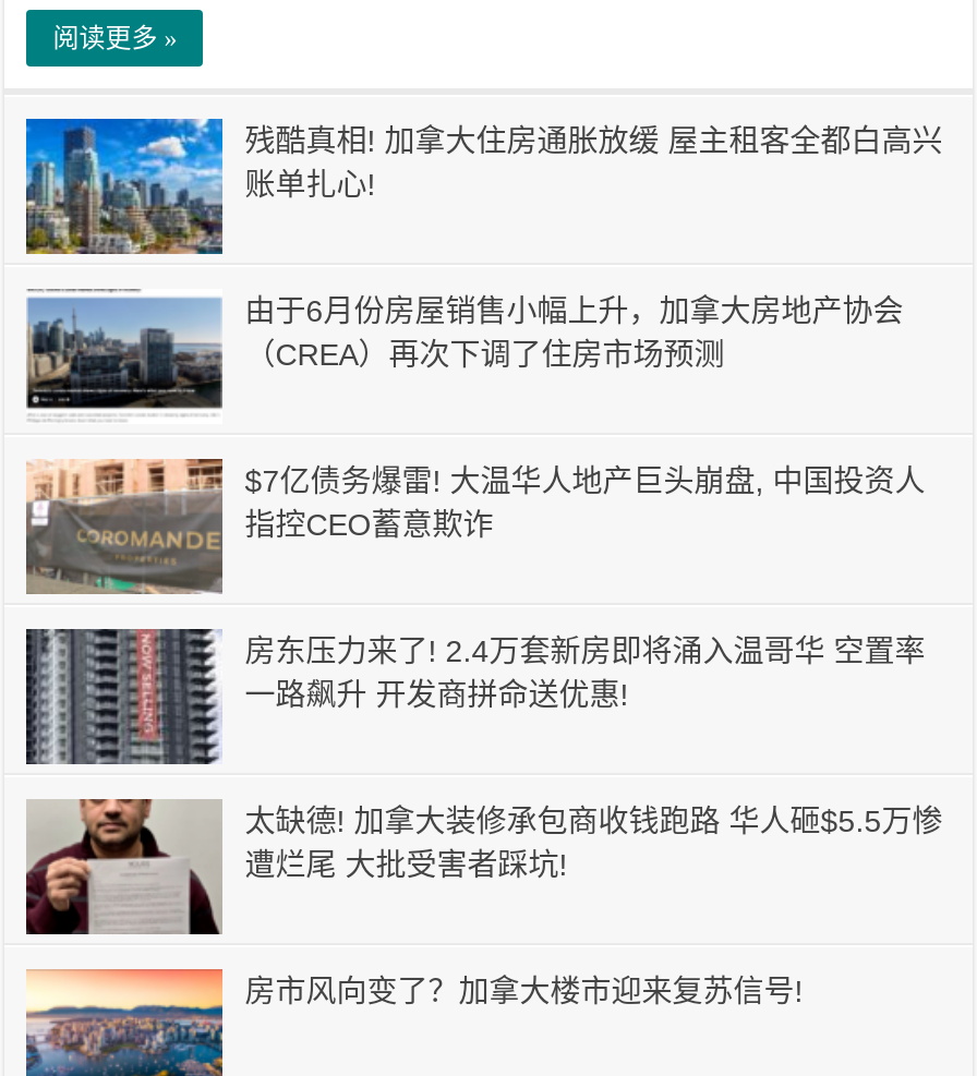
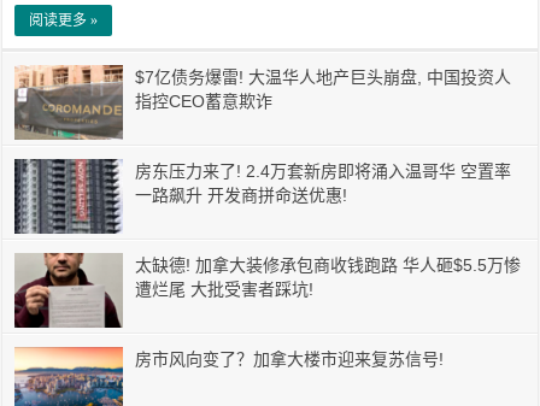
- [image]
- 残酷真相! 加拿大住房通胀放缓 屋主租客全都白高兴
- 账单扎心!

- [image]
- 由于6月份房屋销售小幅上升，加拿大房地产协会
- （CREA）再次下调了住房市场预测
